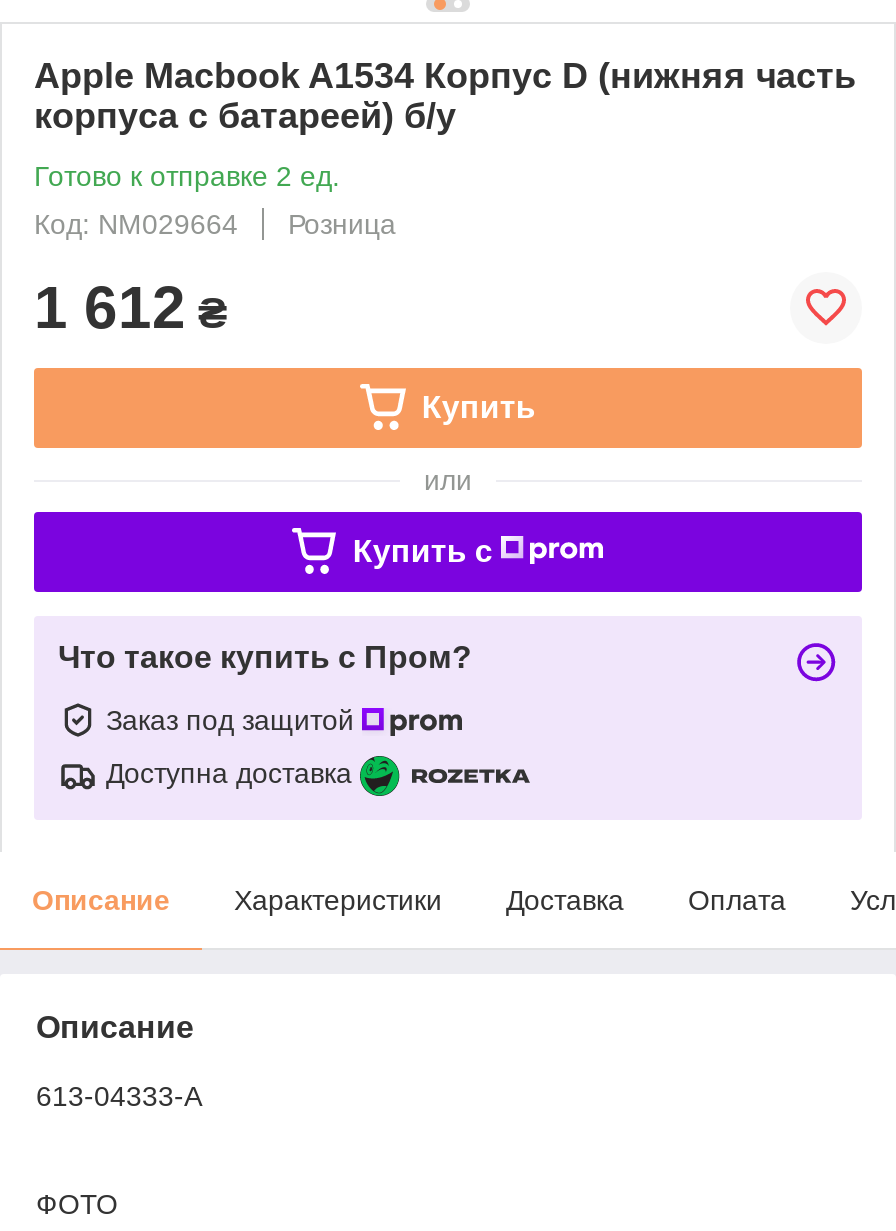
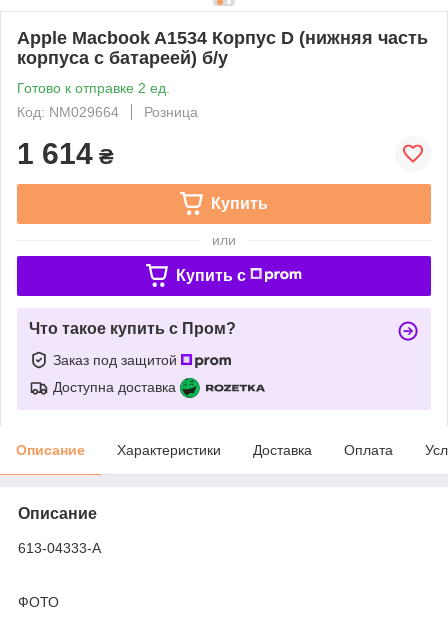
- 1 612 ₴
+ 1 614 ₴
